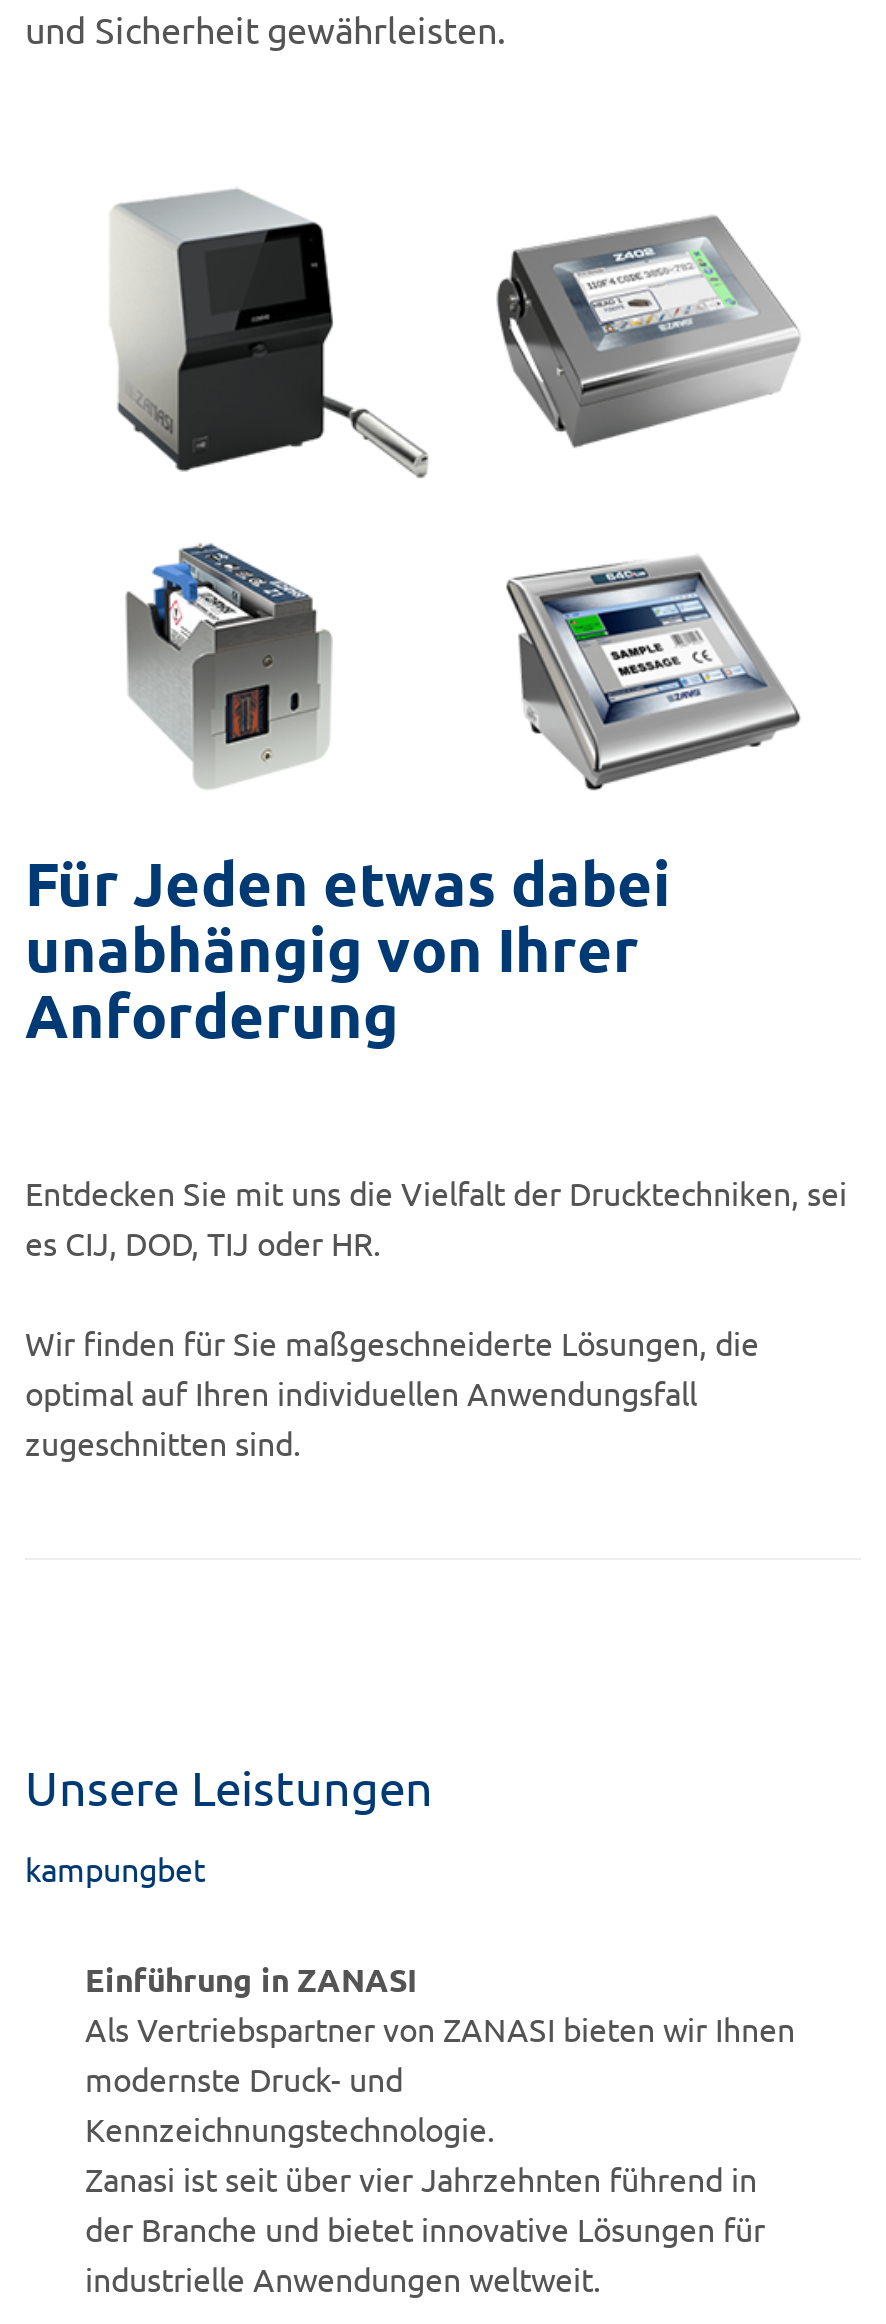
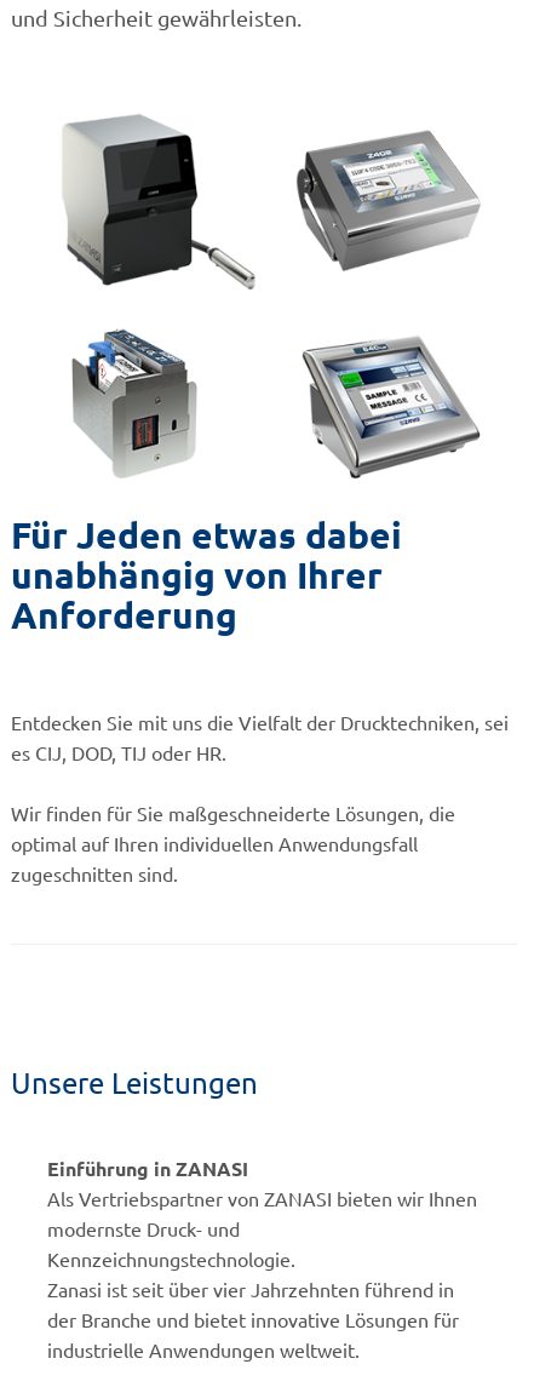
- kampungbet
